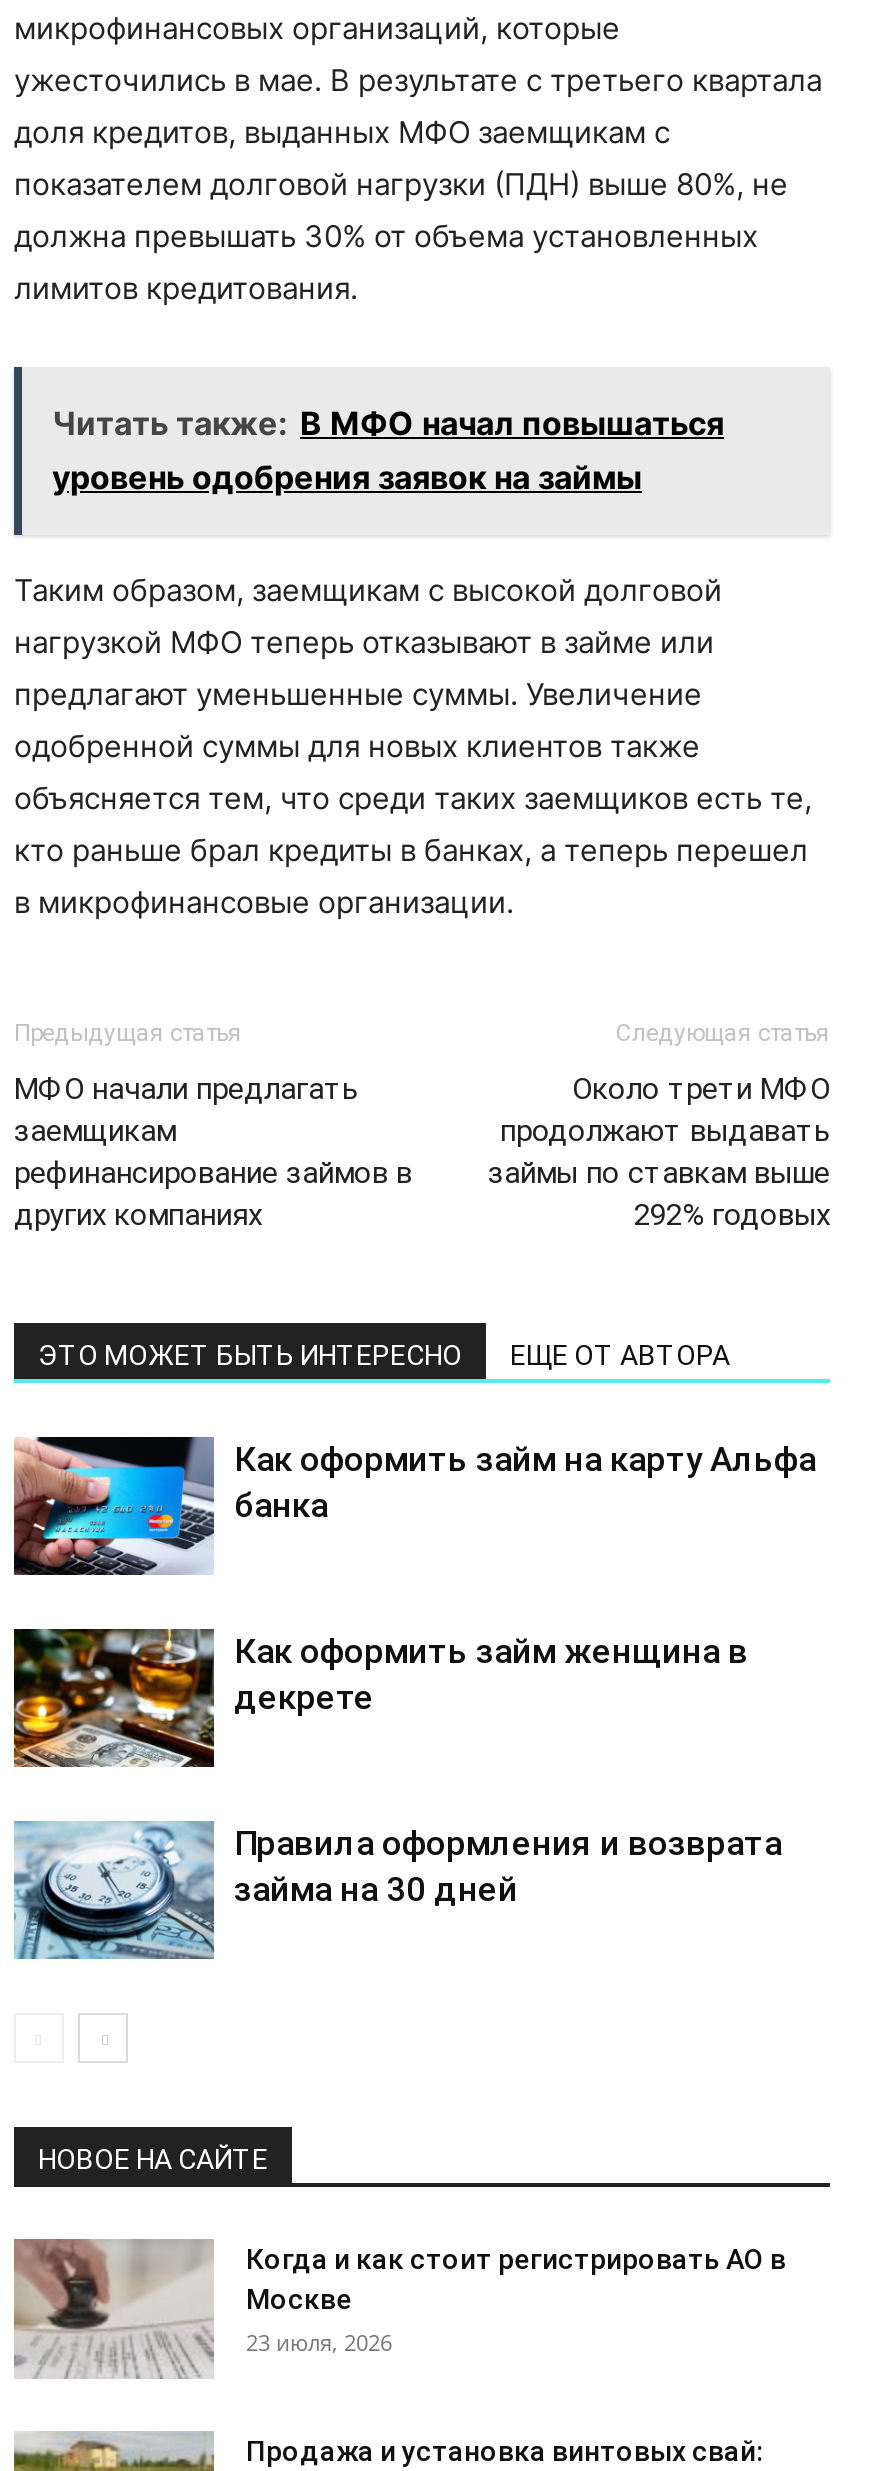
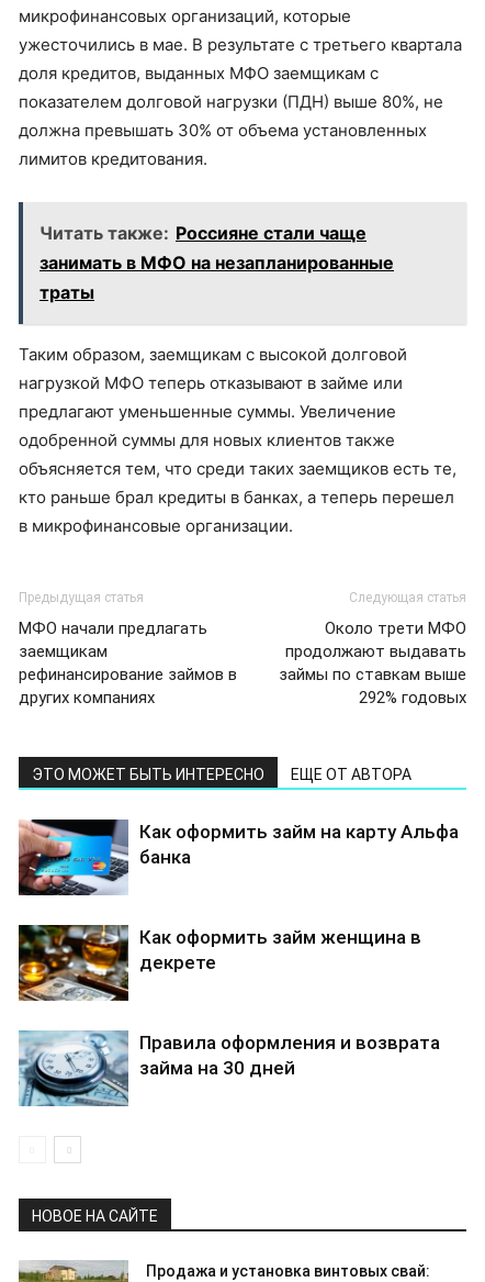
- Читать также: В МФО начал повышаться
- уровень одобрения заявок на займы
+ Читать также: Россияне стали чаще
+ занимать в МФО на незапланированные
+ траты

moved down: [image] | Таким образом, заемщикам с высокой долговой | нагрузкой МФО теперь отказывают в займе или | ... | займа на 30 дней | НОВОЕ НА САЙТЕ

- [image]
- Когда и как стоит регистрировать АО в
- Москве
- 23 июля, 2026
